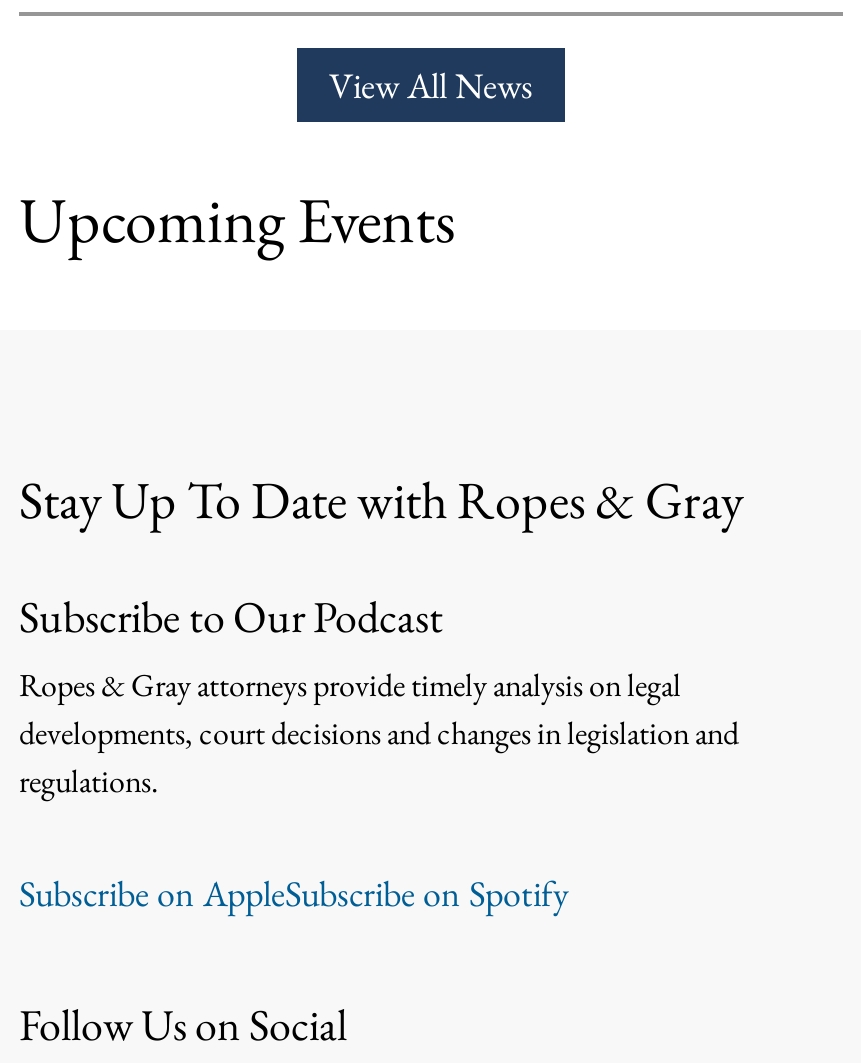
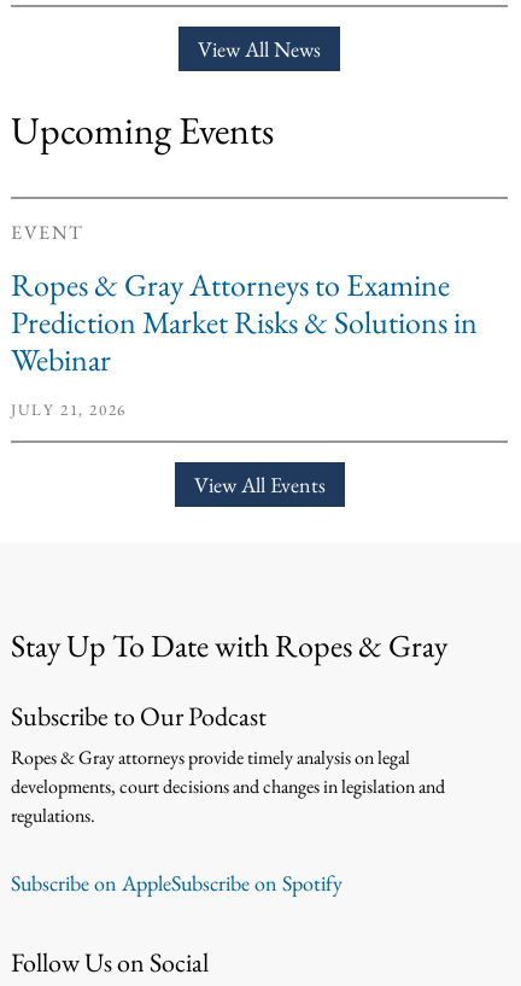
+ EVENT
+ Ropes & Gray Attorneys to Examine
+ Prediction Market Risks & Solutions in
+ Webinar
+ JULY 21, 2026
+ View All Events
